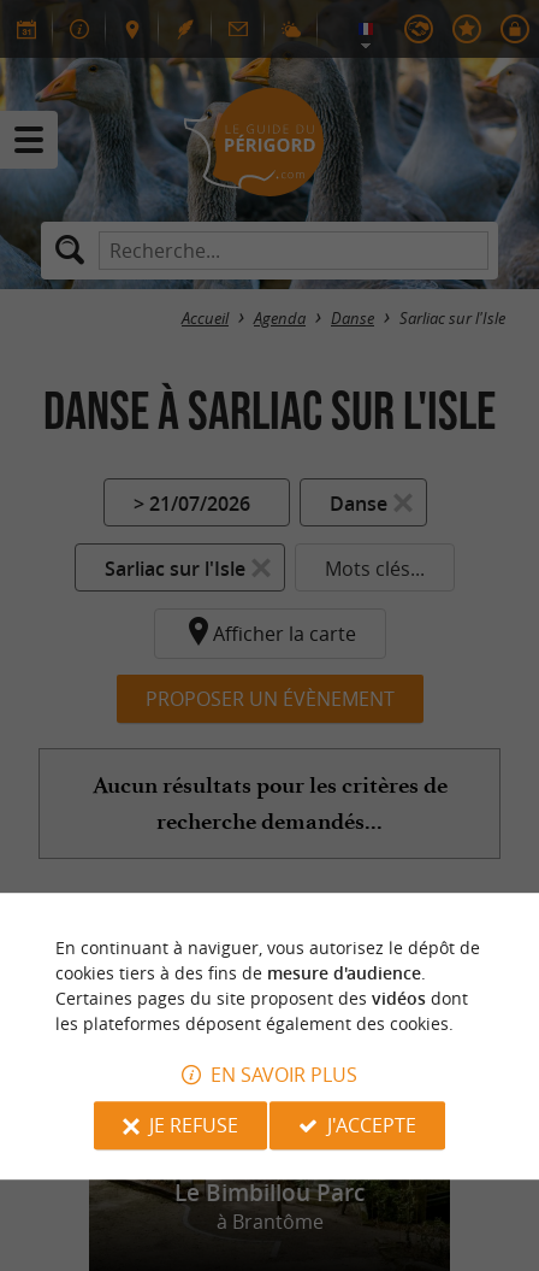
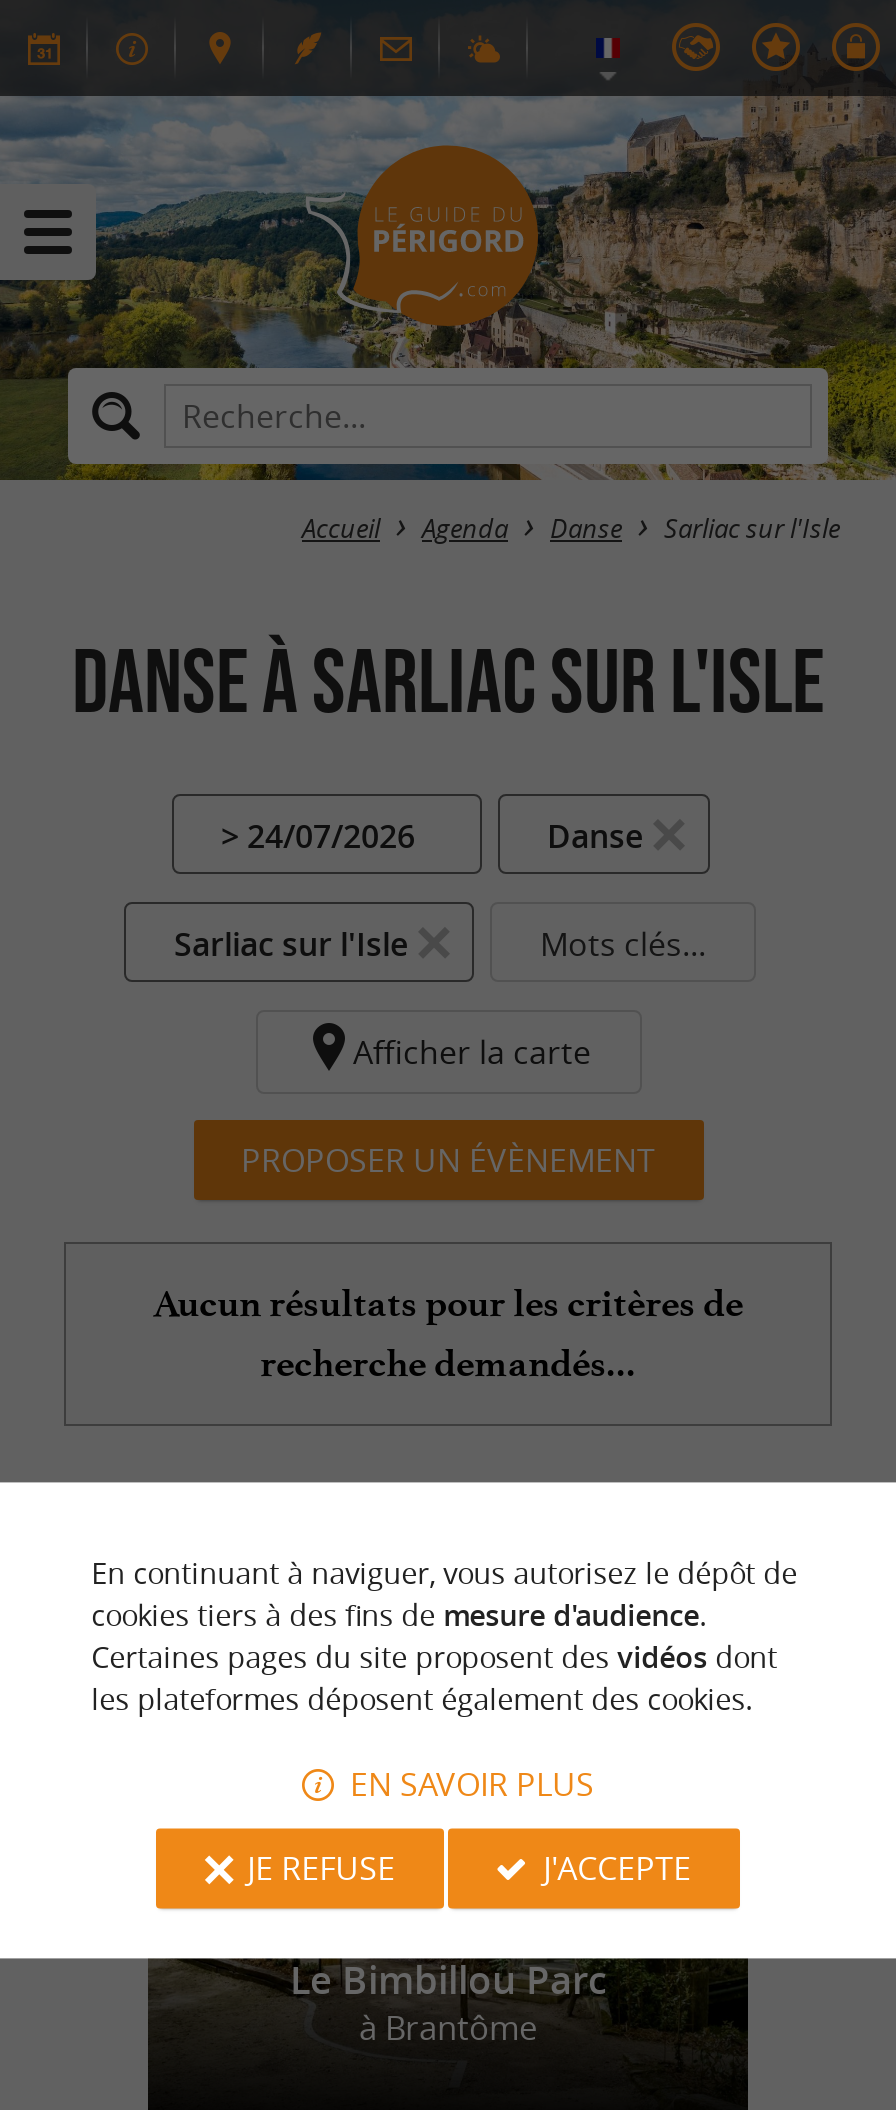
- [image]
+ [image]

- > 21/07/2026
+ > 24/07/2026
